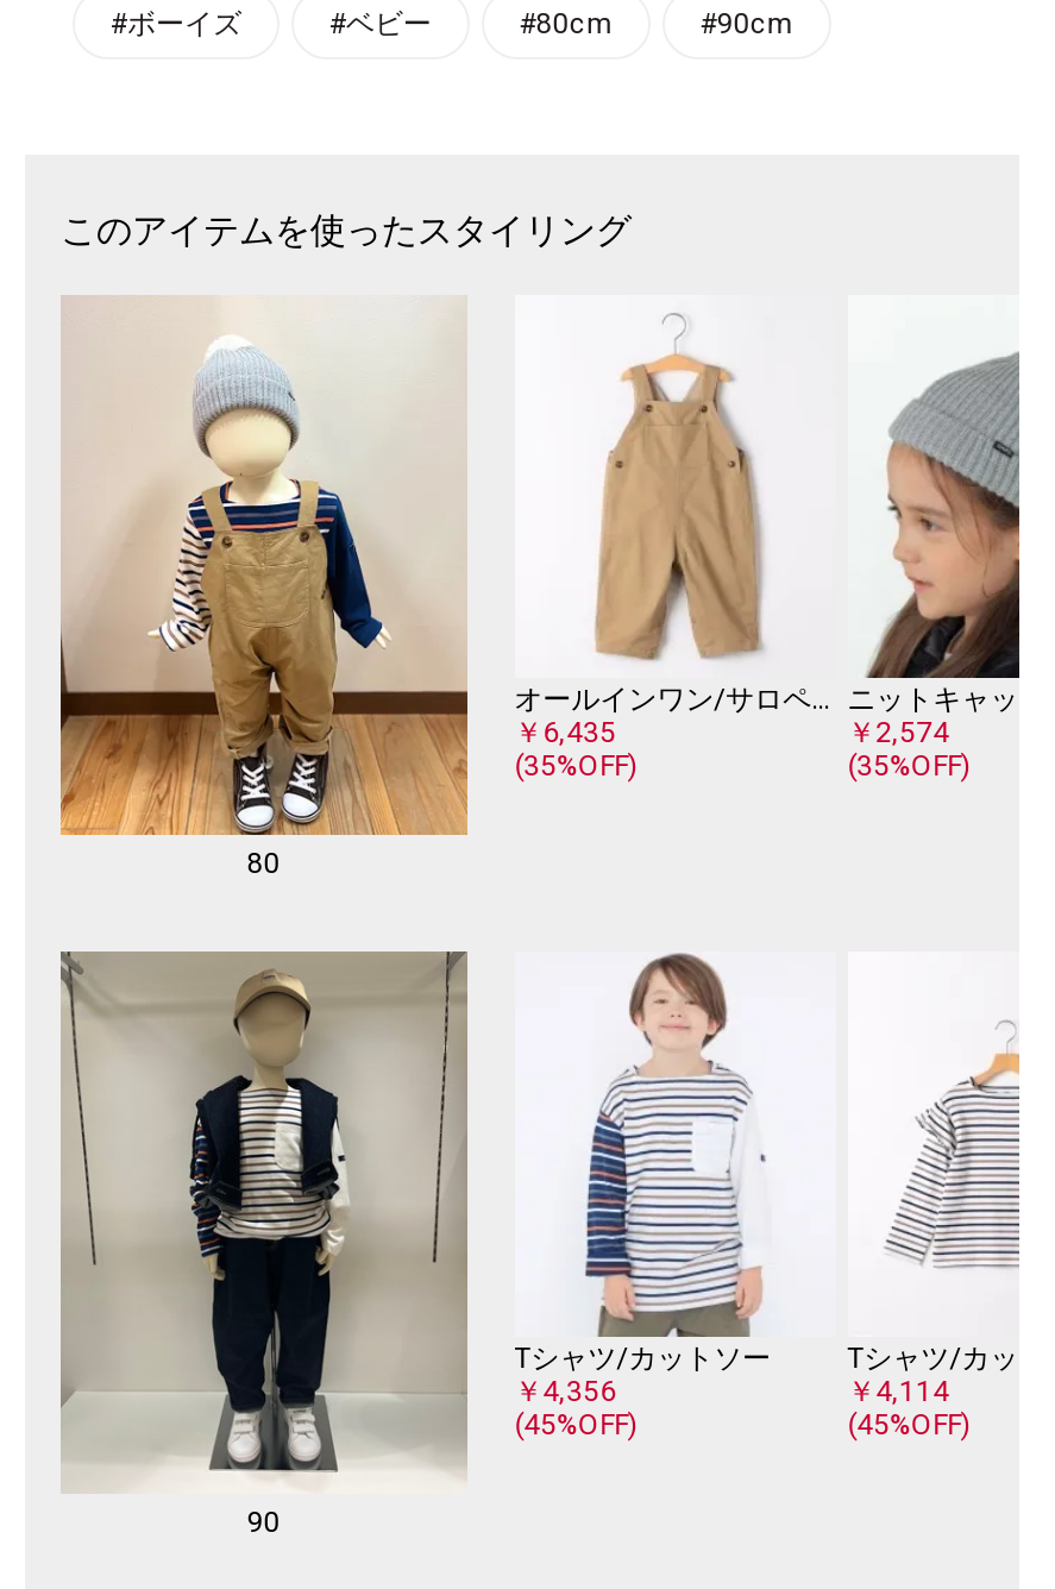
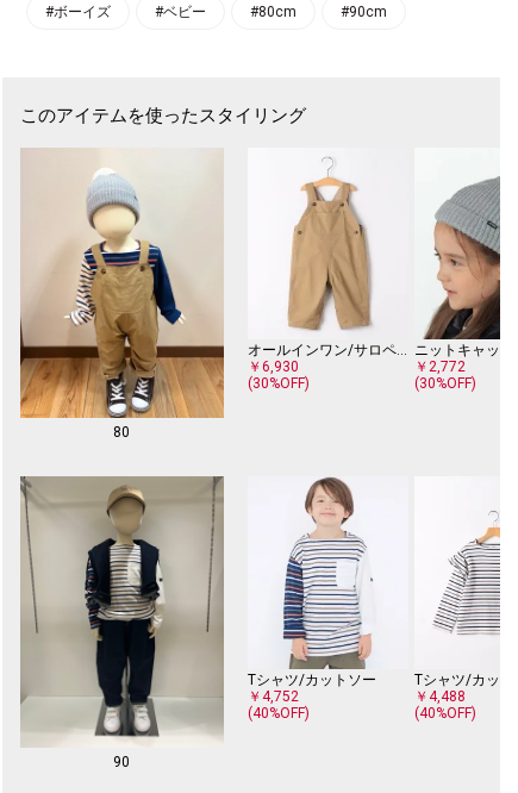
- ￥6,435
- (35%OFF)
+ ￥6,930
+ (30%OFF)

- ￥2,574
- (35%OFF)
+ ￥2,772
+ (30%OFF)

- ￥4,356
- (45%OFF)
+ ￥4,752
+ (40%OFF)

- ￥4,114
- (45%OFF)
+ ￥4,488
+ (40%OFF)
